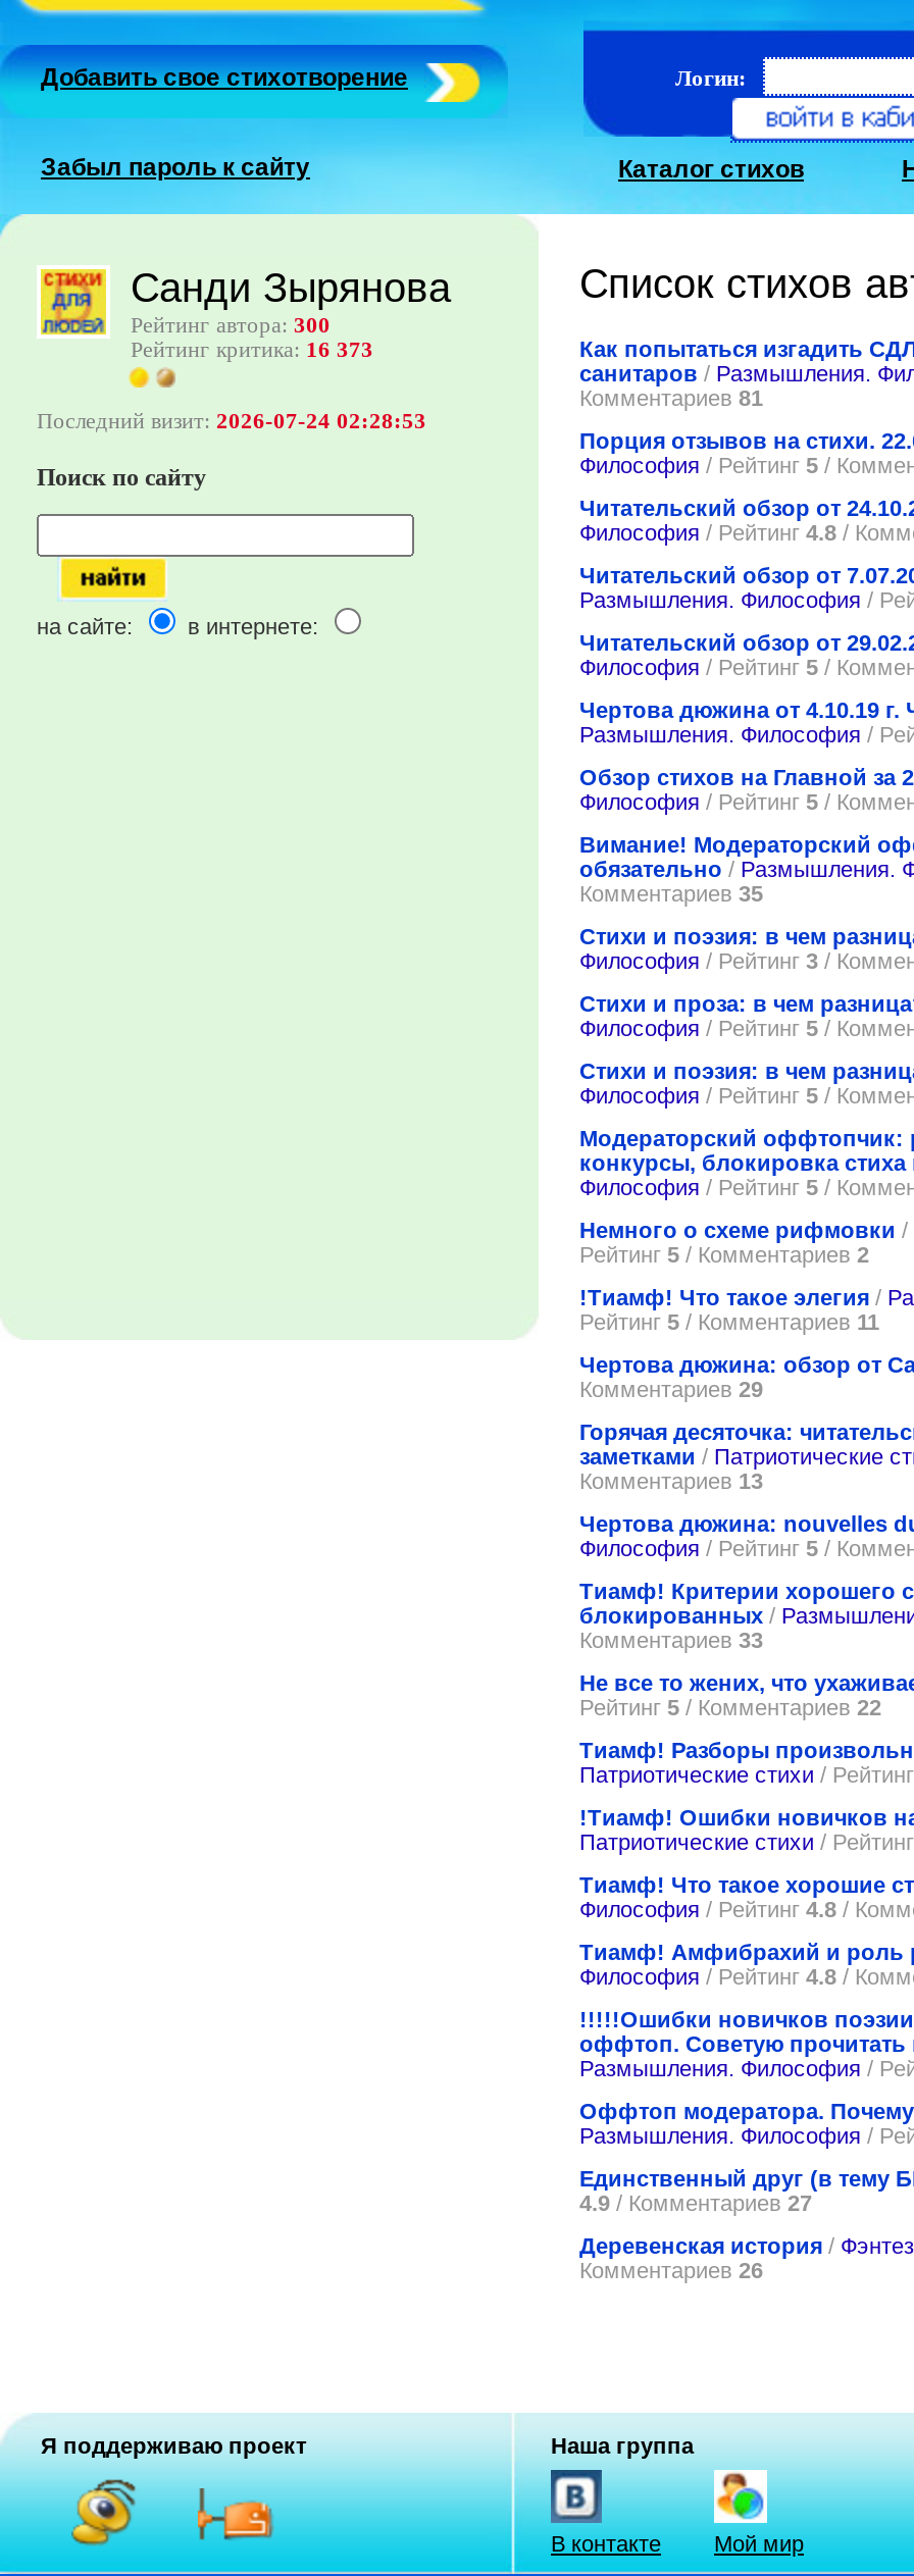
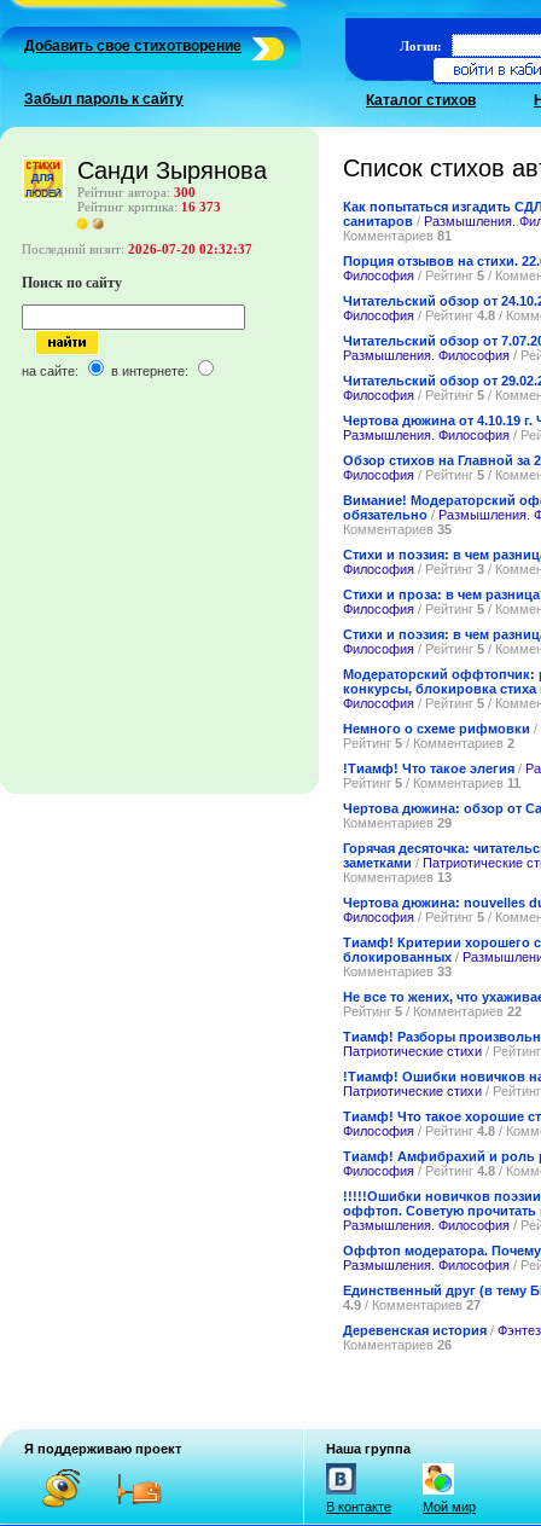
- Последний визит: 2026-07-24 02:28:53
+ Последний визит: 2026-07-20 02:32:37
